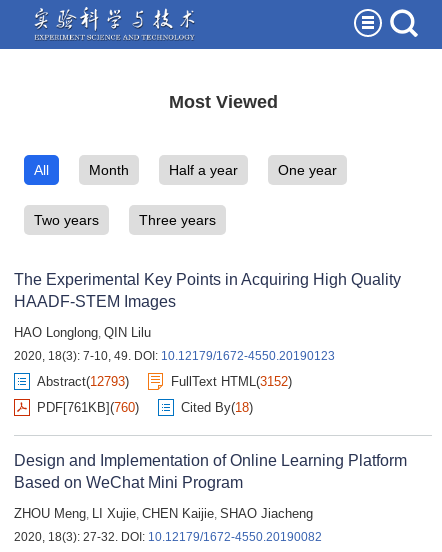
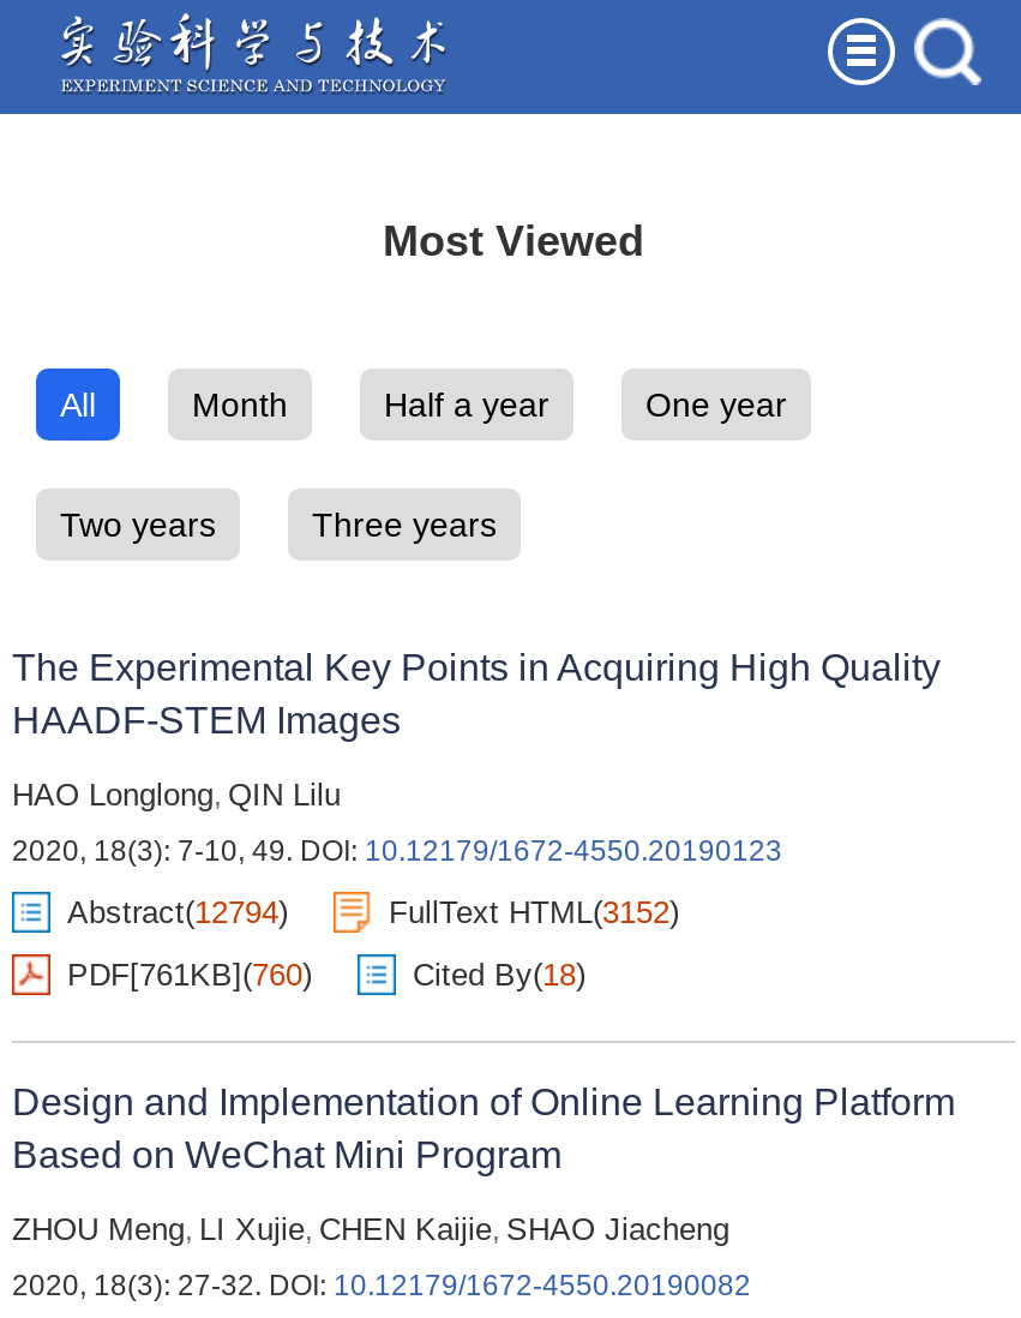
- Abstract(12793)
+ Abstract(12794)
